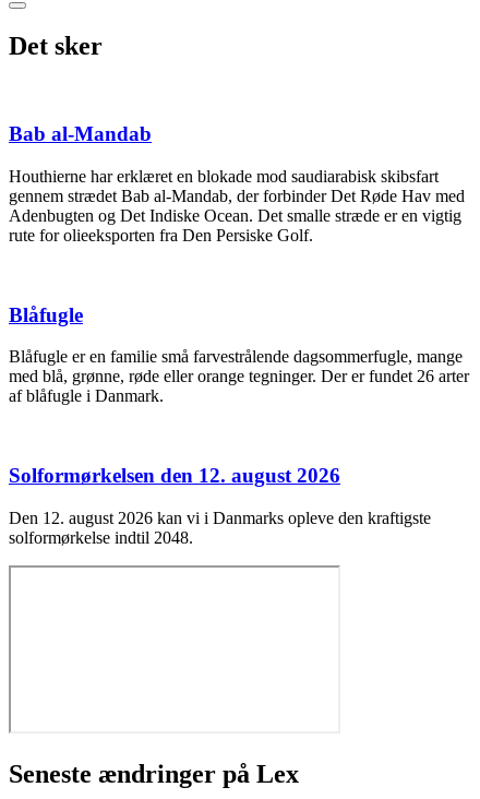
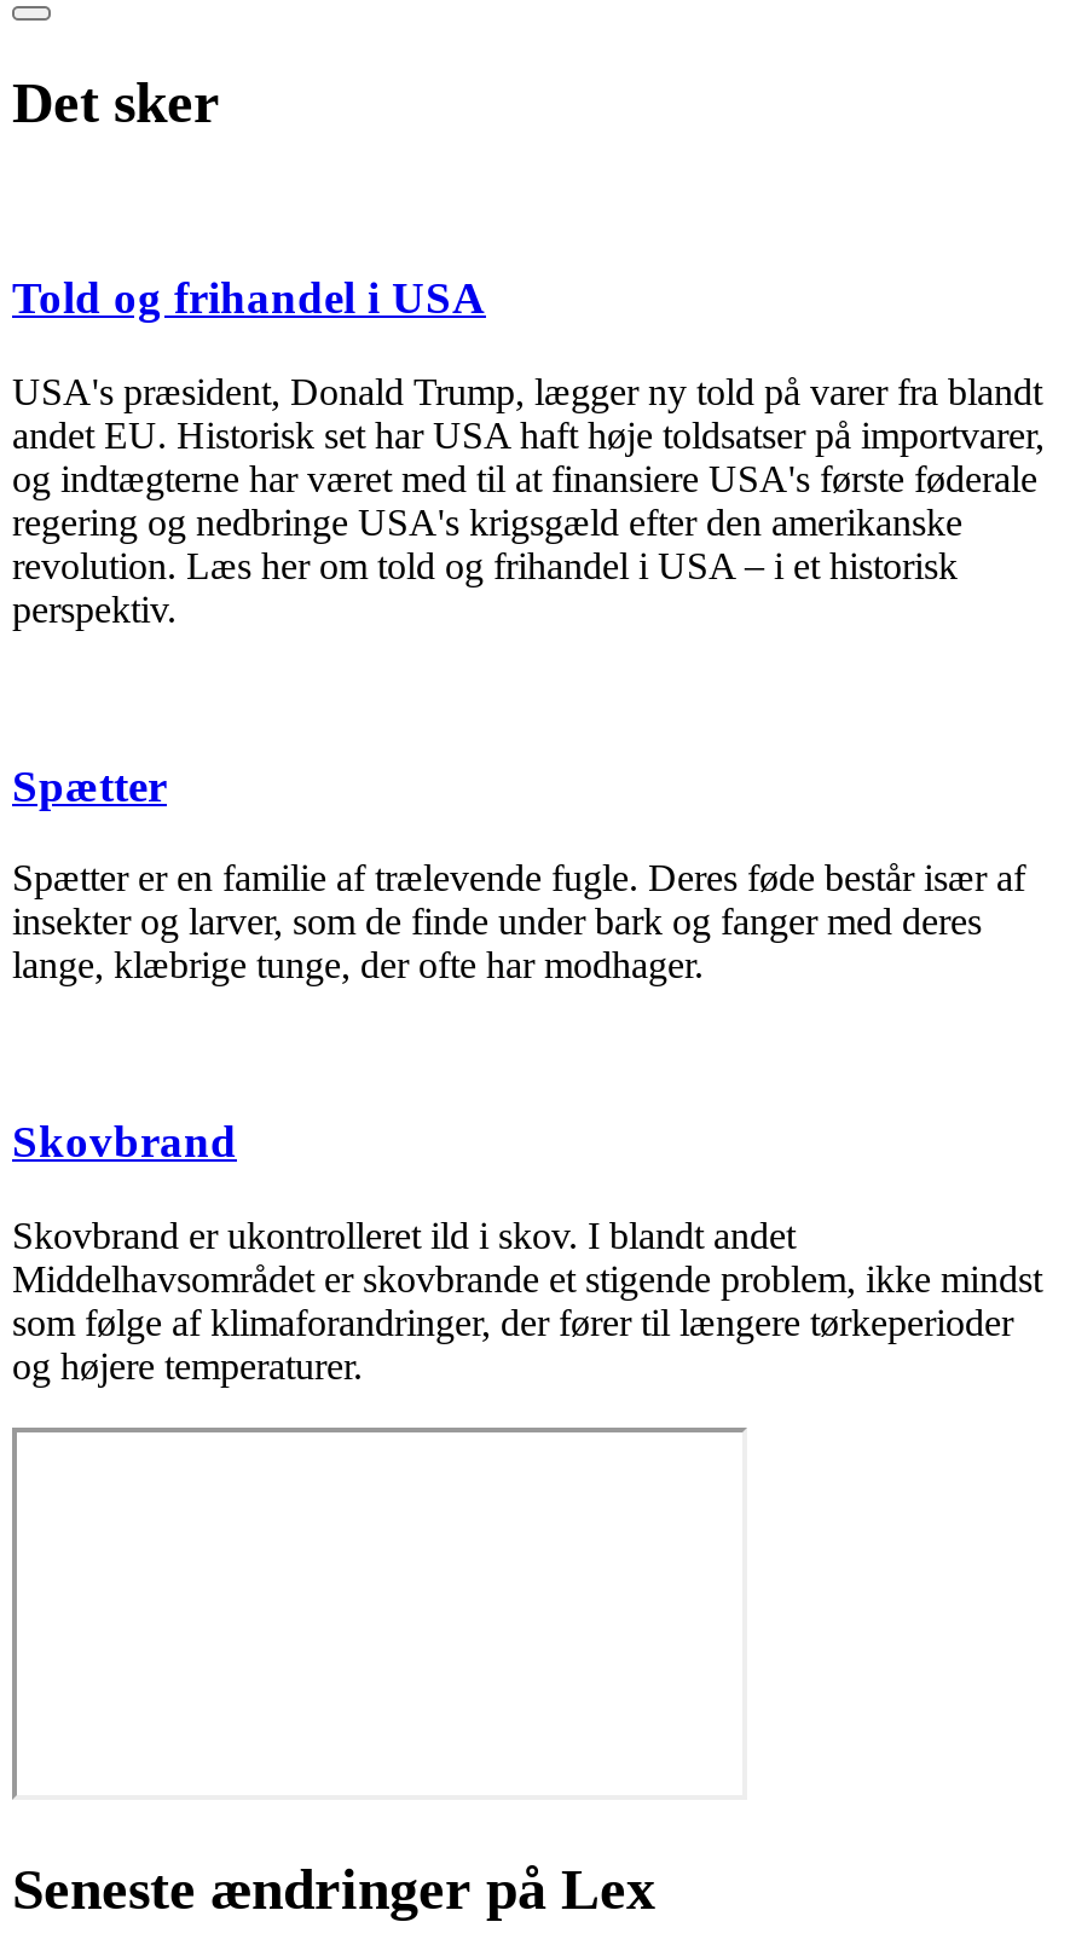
- Bab al-Mandab
+ Told og frihandel i USA

- Houthierne har erklæret en blokade mod saudiarabisk skibsfart
- gennem strædet Bab al-Mandab, der forbinder Det Røde Hav med
- Adenbugten og Det Indiske Ocean. Det smalle stræde er en vigtig
- rute for olieeksporten fra Den Persiske Golf.
+ USA's præsident, Donald Trump, lægger ny told på varer fra blandt
+ andet EU. Historisk set har USA haft høje toldsatser på importvarer,
+ og indtægterne har været med til at finansiere USA's første føderale
+ regering og nedbringe USA's krigsgæld efter den amerikanske
+ revolution. Læs her om told og frihandel i USA – i et historisk
+ perspektiv.

- Blåfugle
+ Spætter

- Blåfugle er en familie små farvestrålende dagsommerfugle, mange
- med blå, grønne, røde eller orange tegninger. Der er fundet 26 arter
- af blåfugle i Danmark.
+ Spætter er en familie af trælevende fugle. Deres føde består især af
+ insekter og larver, som de finde under bark og fanger med deres
+ lange, klæbrige tunge, der ofte har modhager.

- Solformørkelsen den 12. august 2026
+ Skovbrand

- Den 12. august 2026 kan vi i Danmarks opleve den kraftigste
- solformørkelse indtil 2048.
+ Skovbrand er ukontrolleret ild i skov. I blandt andet
+ Middelhavsområdet er skovbrande et stigende problem, ikke mindst
+ som følge af klimaforandringer, der fører til længere tørkeperioder
+ og højere temperaturer.
